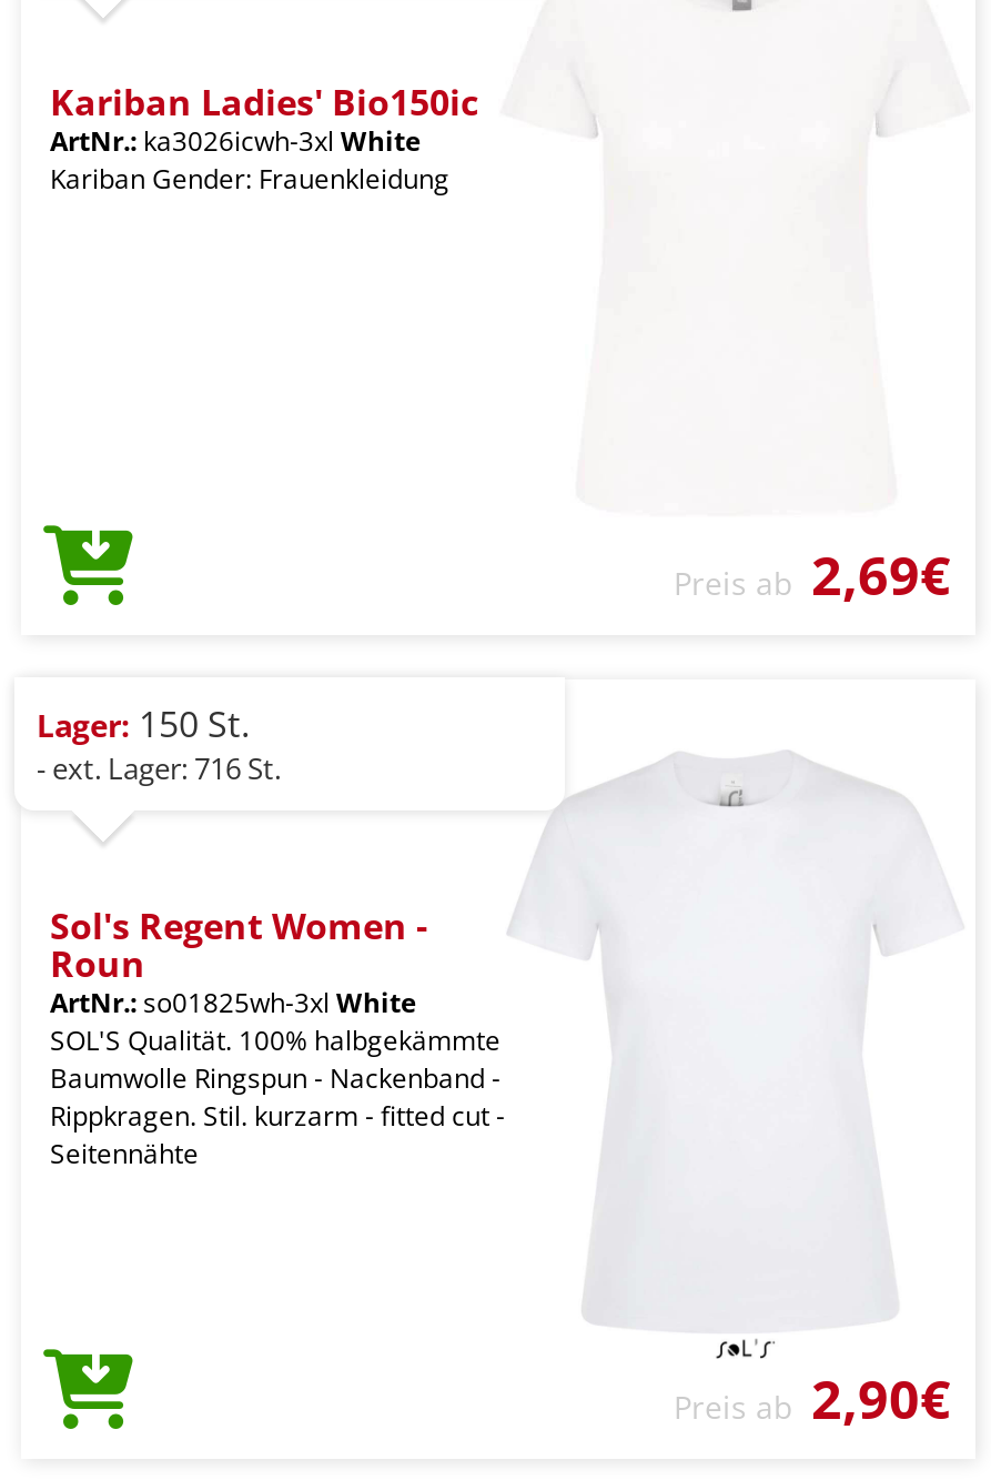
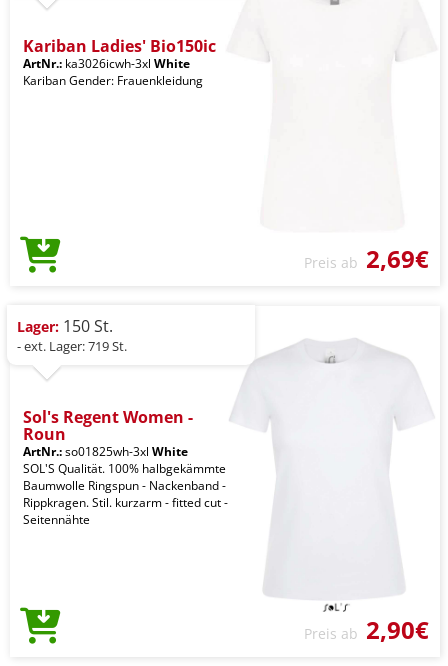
- - ext. Lager: 716 St.
+ - ext. Lager: 719 St.
